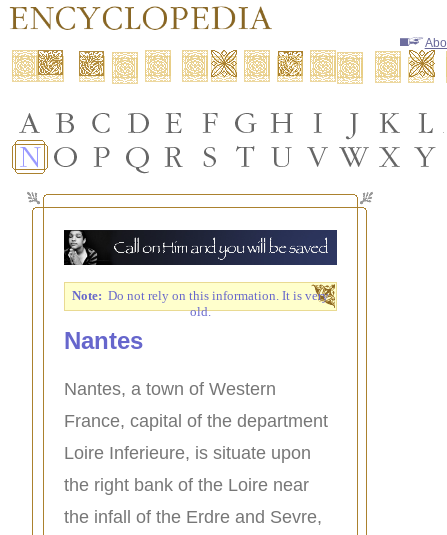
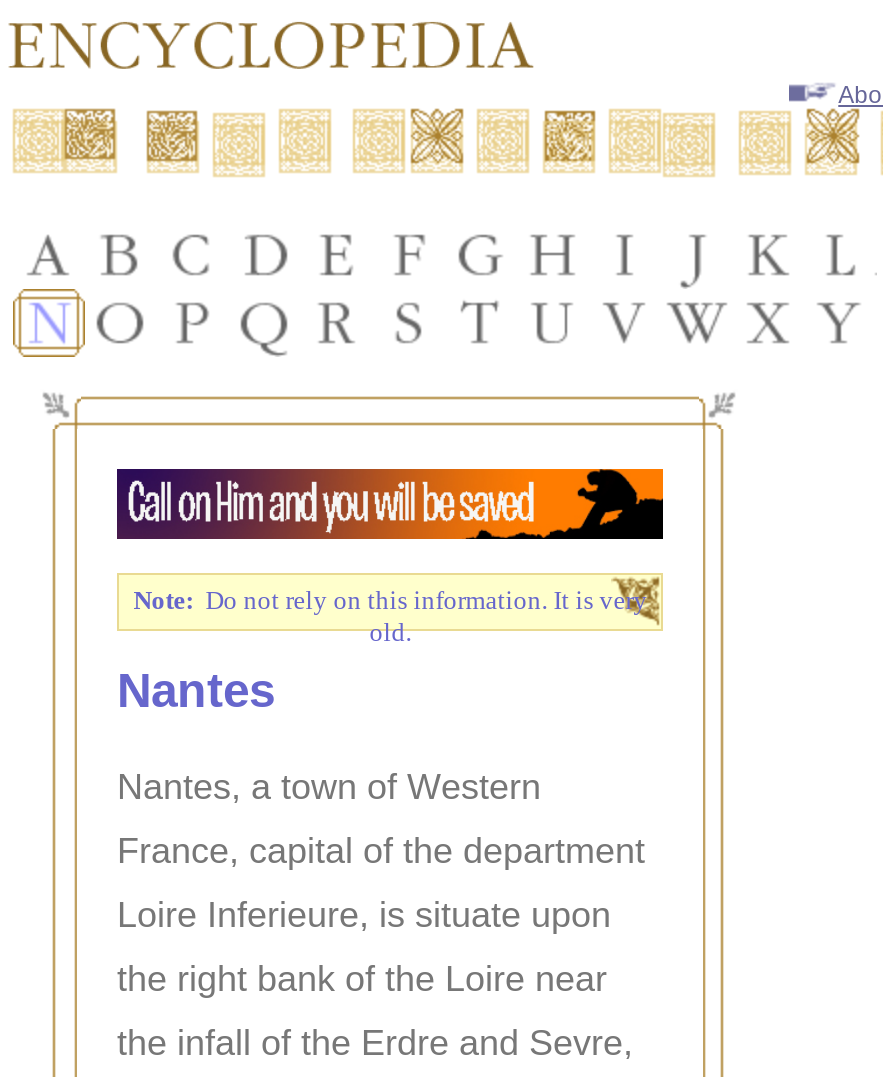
- [image]
+ [image]
